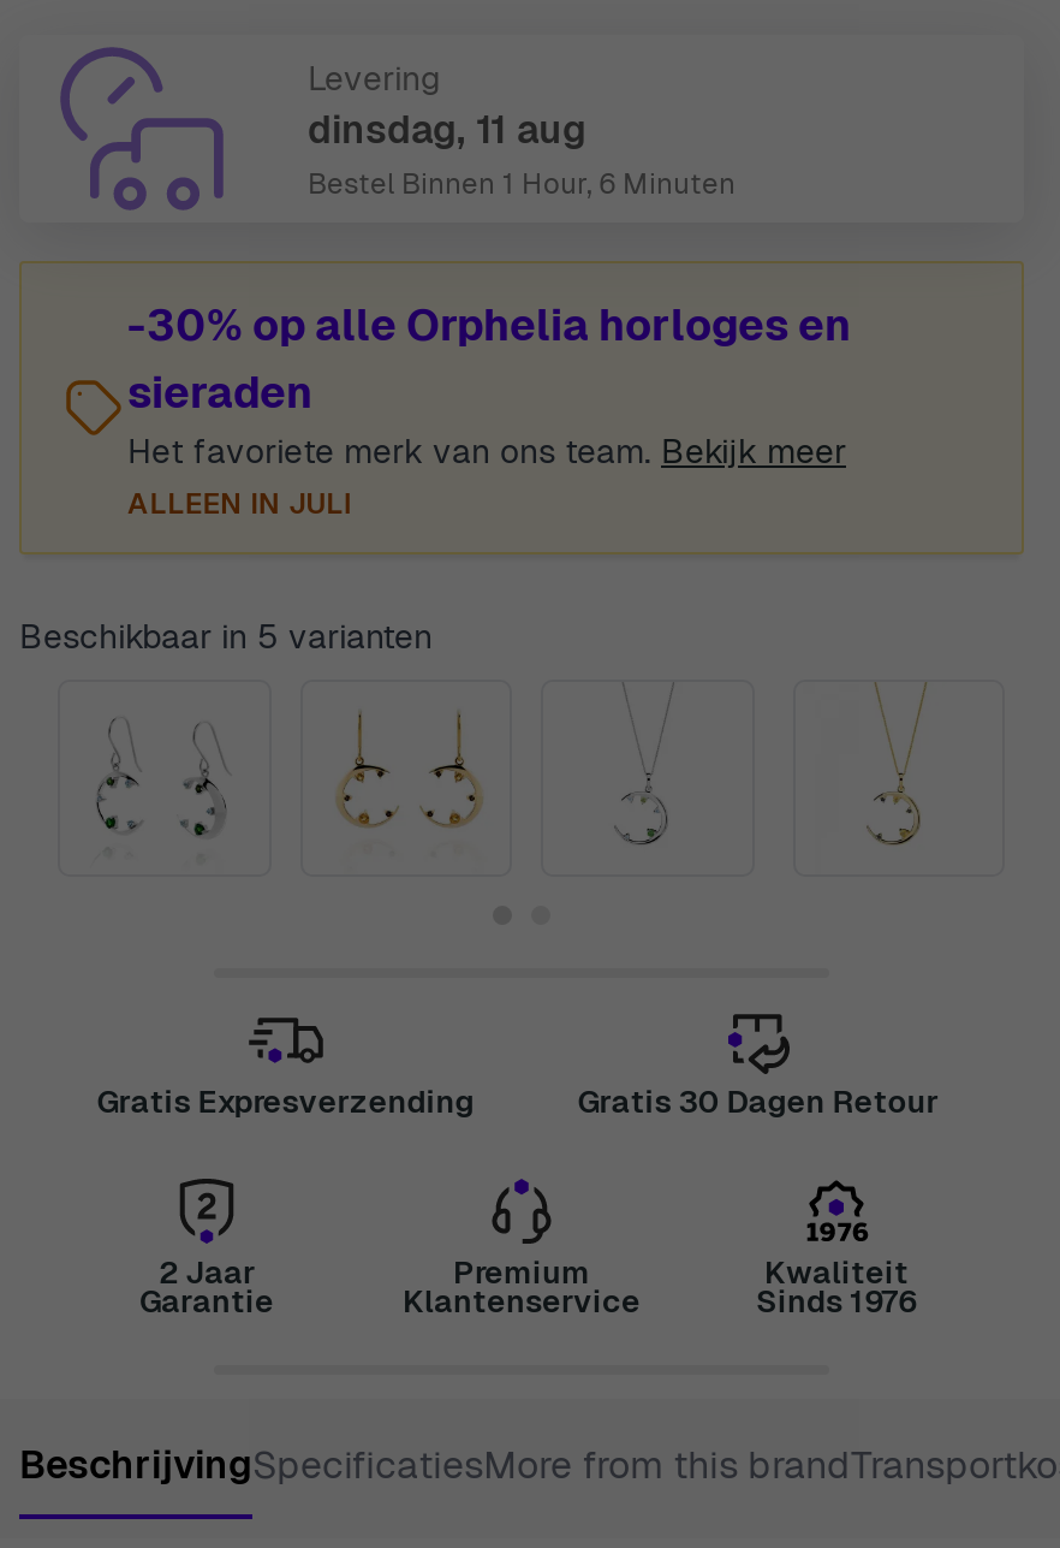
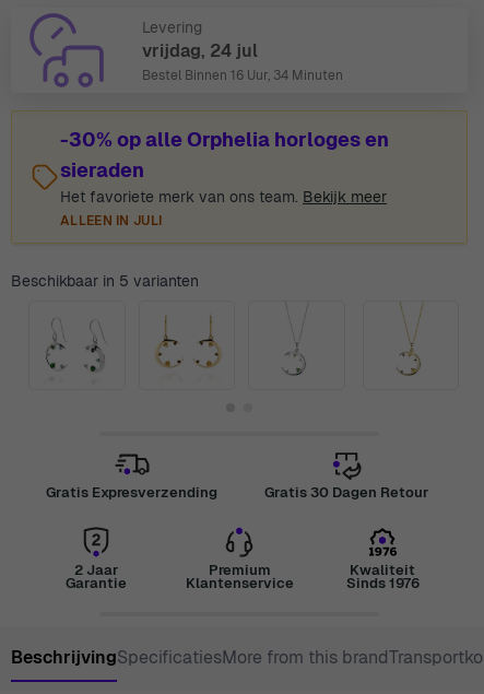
- dinsdag, 11 aug
- Bestel Binnen 1 Hour, 6 Minuten
+ vrijdag, 24 jul
+ Bestel Binnen 16 Uur, 34 Minuten
